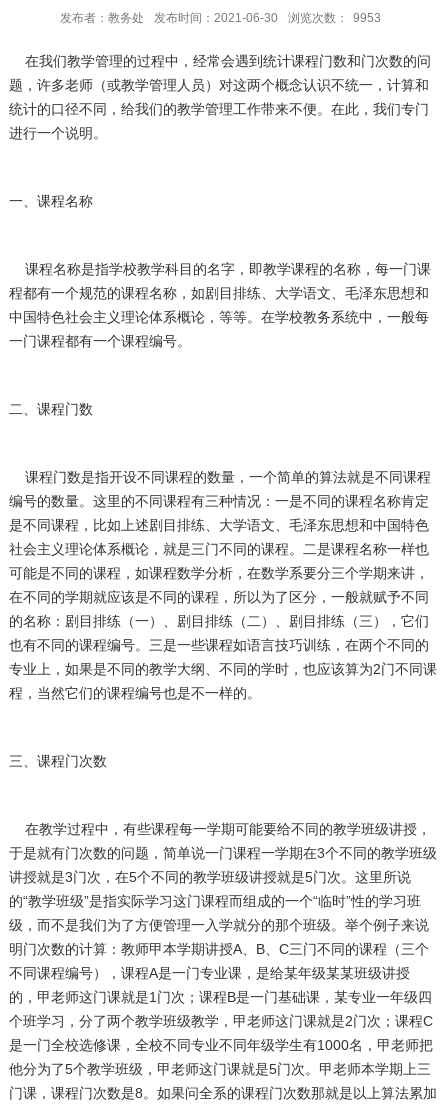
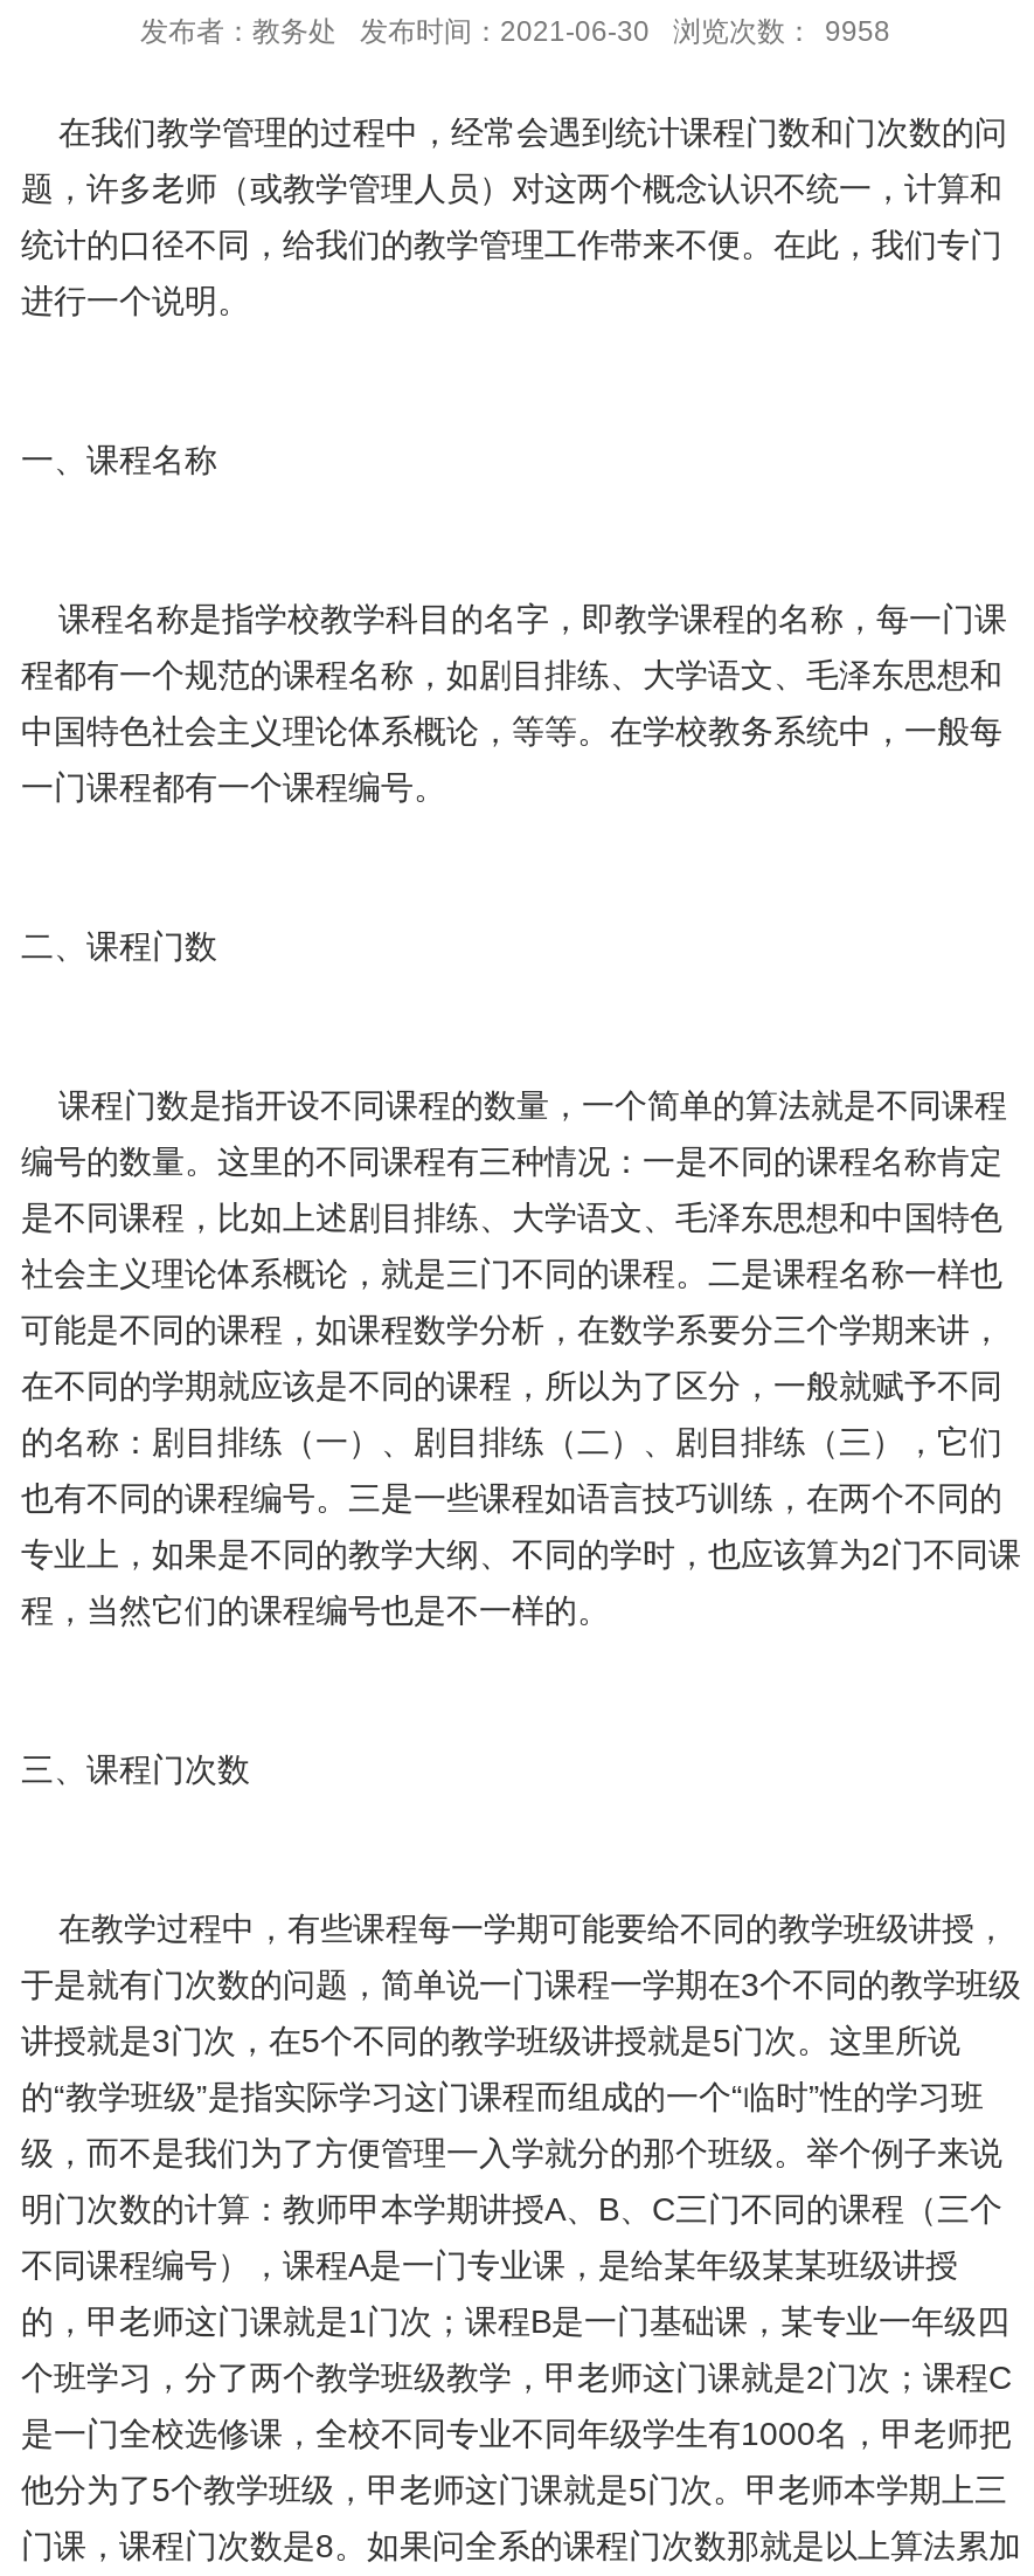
- 发布者：教务处 发布时间：2021-06-30 浏览次数： 9953
+ 发布者：教务处 发布时间：2021-06-30 浏览次数： 9958
